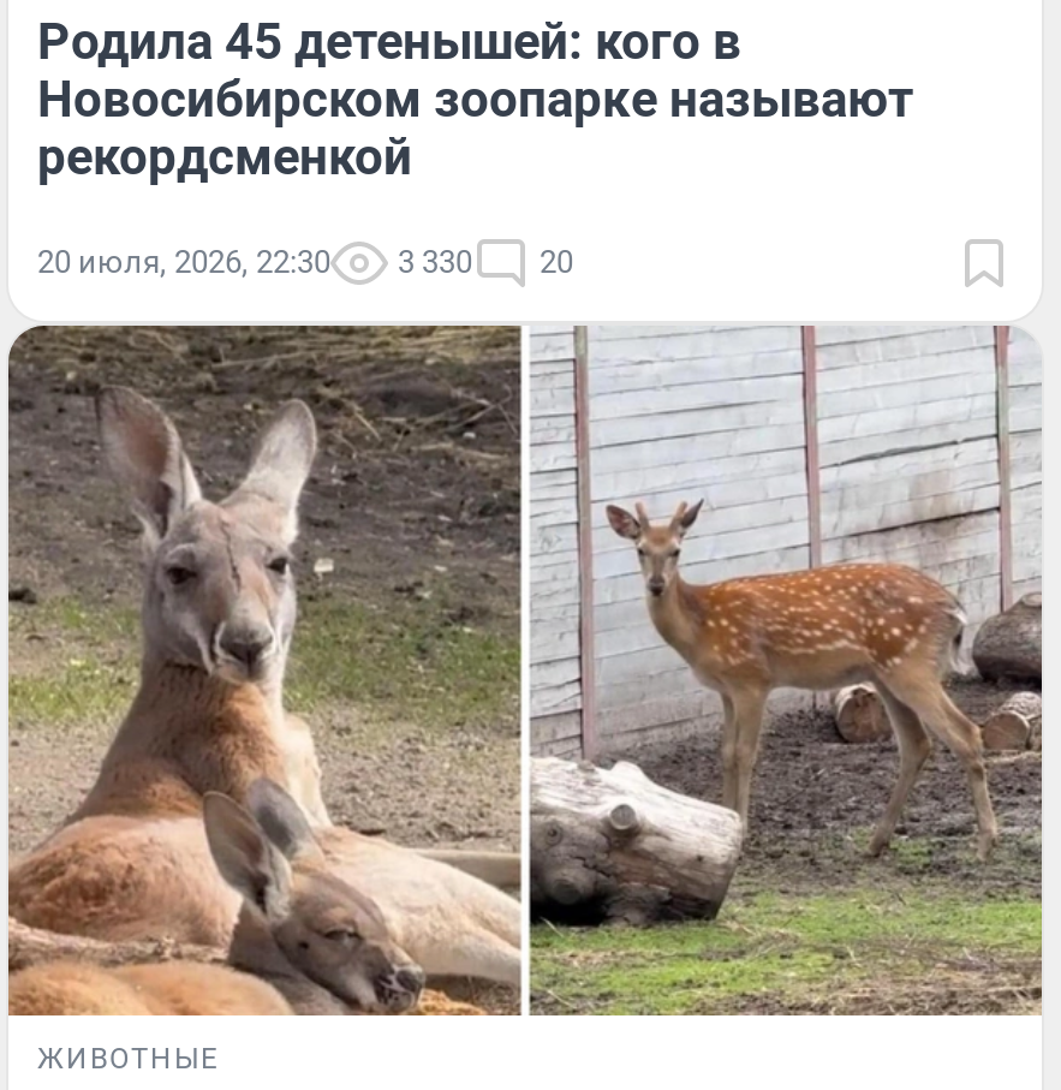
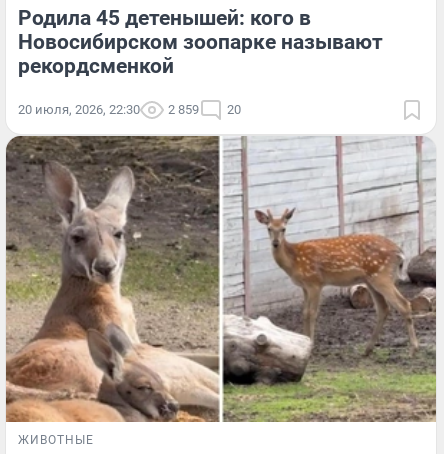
- 20 июля, 2026, 22:30 3 330 20
+ 20 июля, 2026, 22:30 2 859 20
